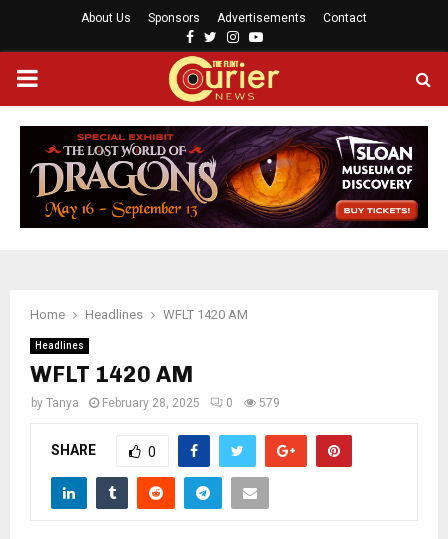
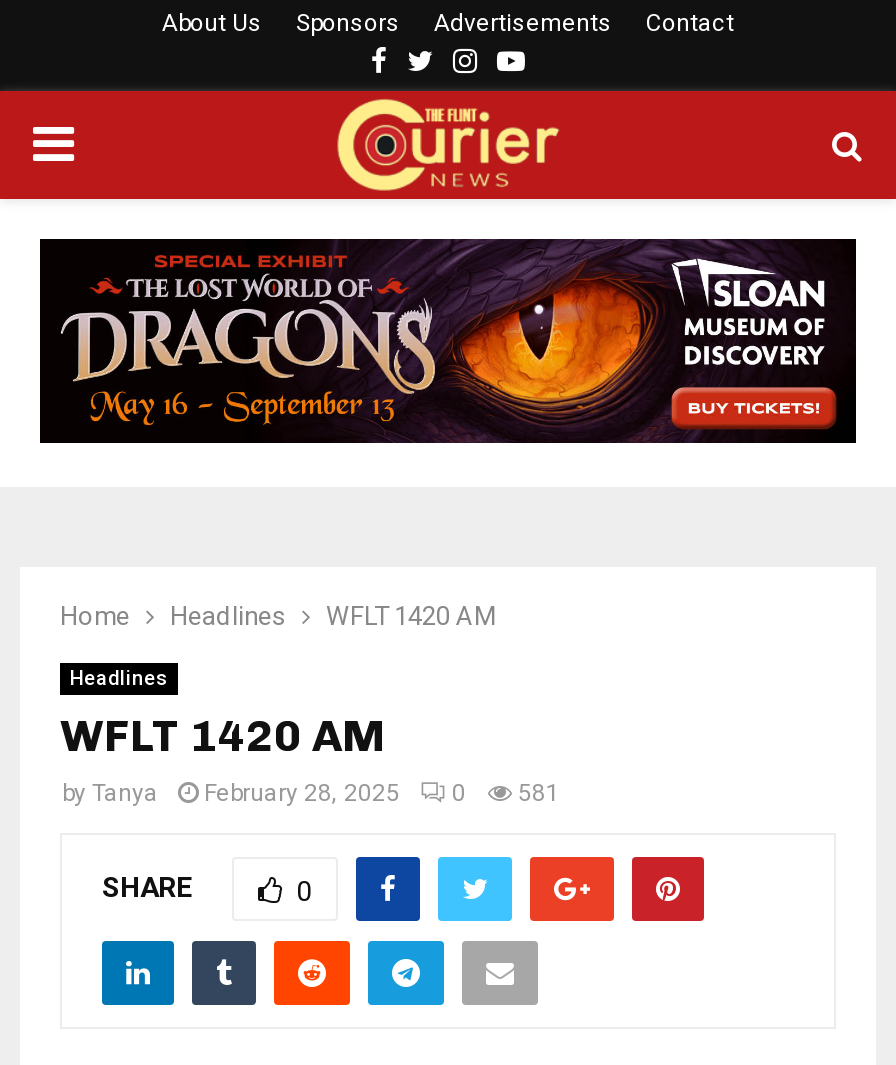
- 579
+ 581
